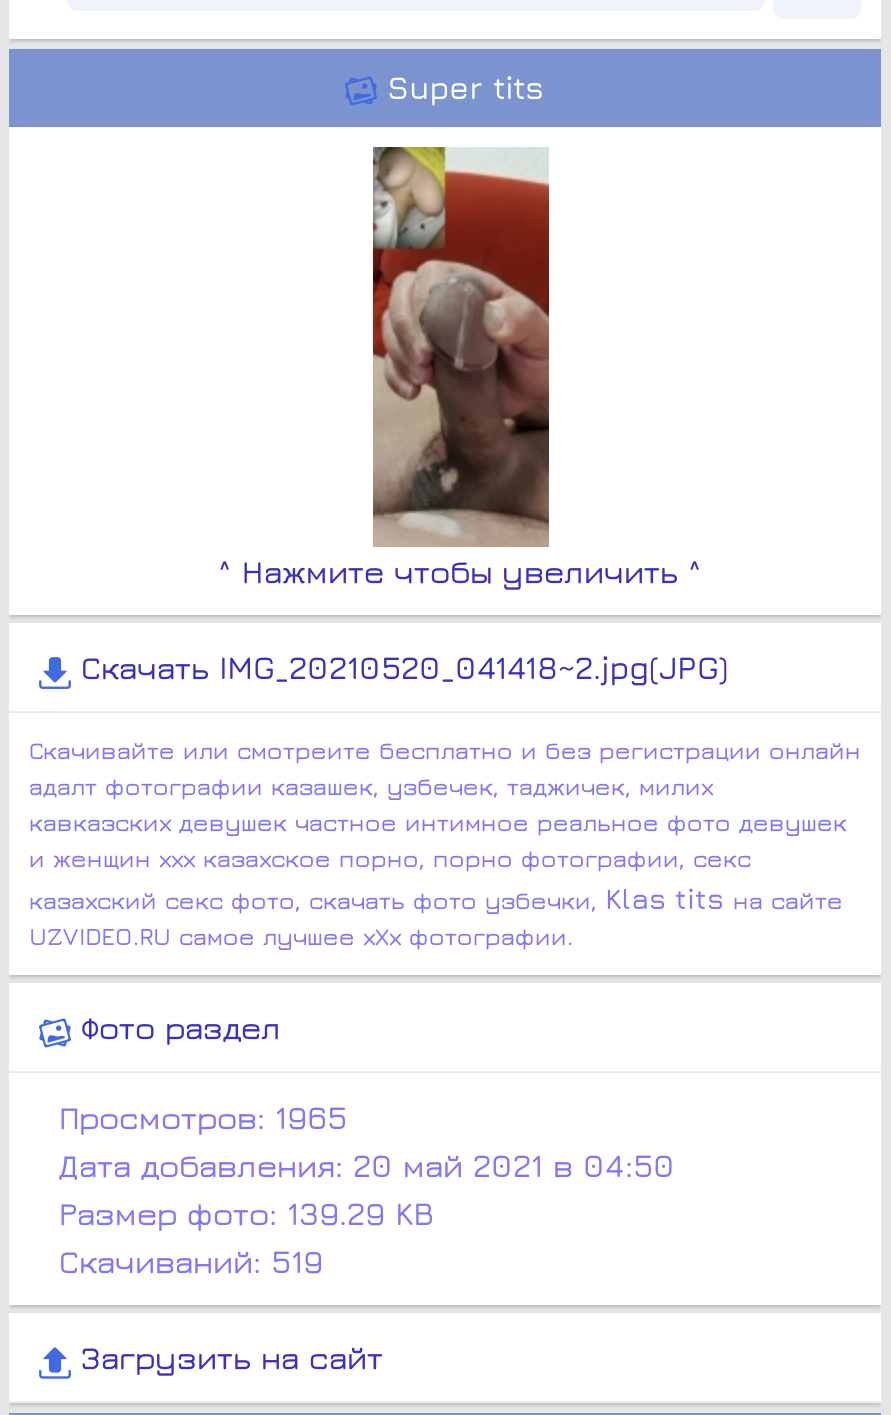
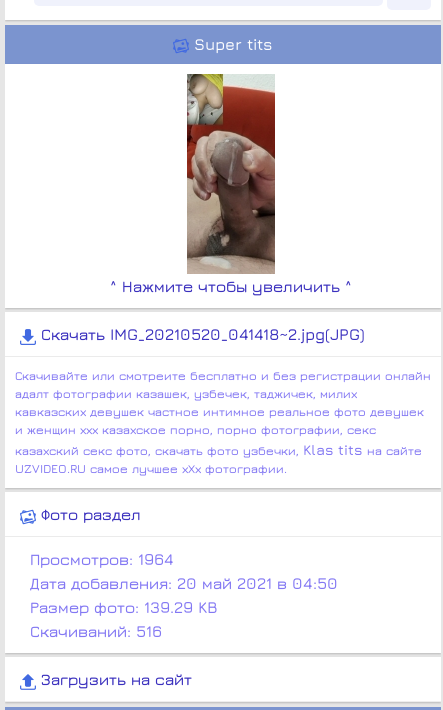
- Просмотров: 1965
+ Просмотров: 1964

- Скачиваний: 519
+ Скачиваний: 516
